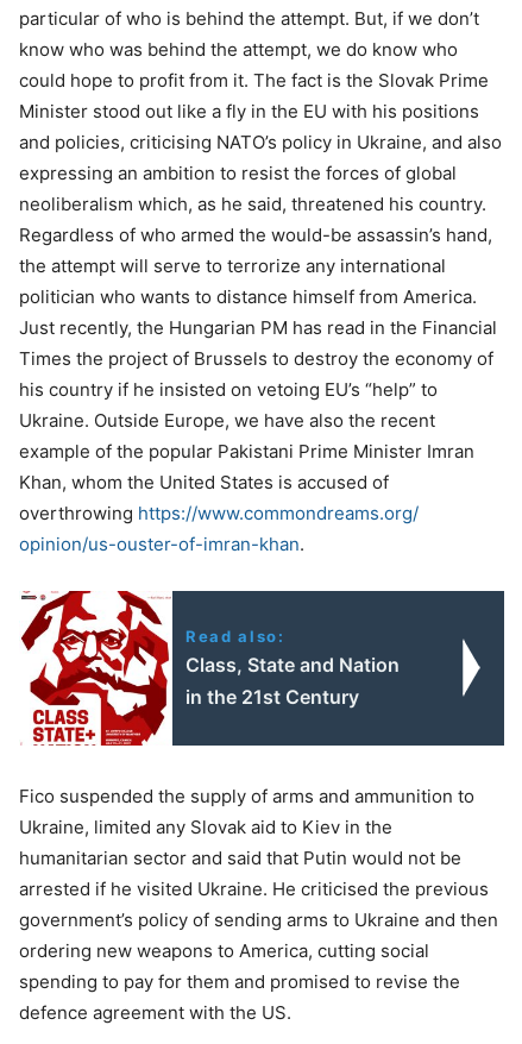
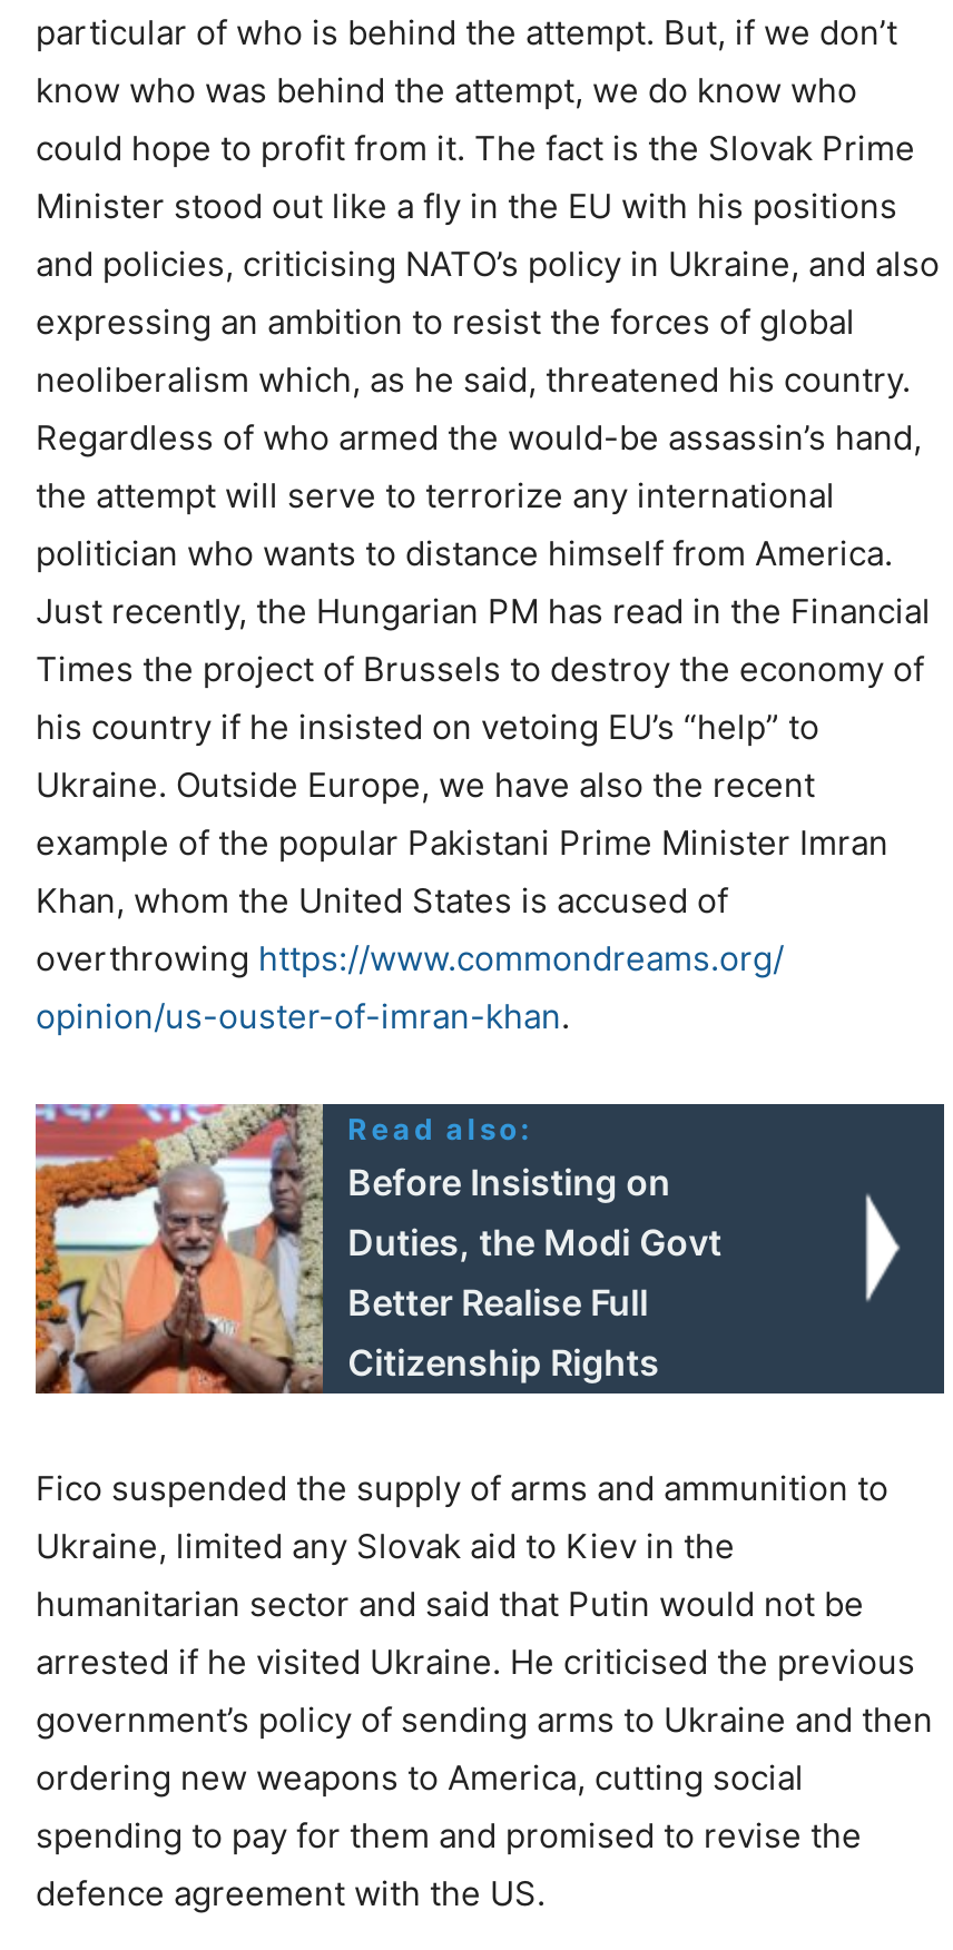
- [image]
- Class, State and Nation
- in the 21st Century
+ [image]
+ Before Insisting on
+ Duties, the Modi Govt
+ Better Realise Full
+ Citizenship Rights

moved up: Read also:
